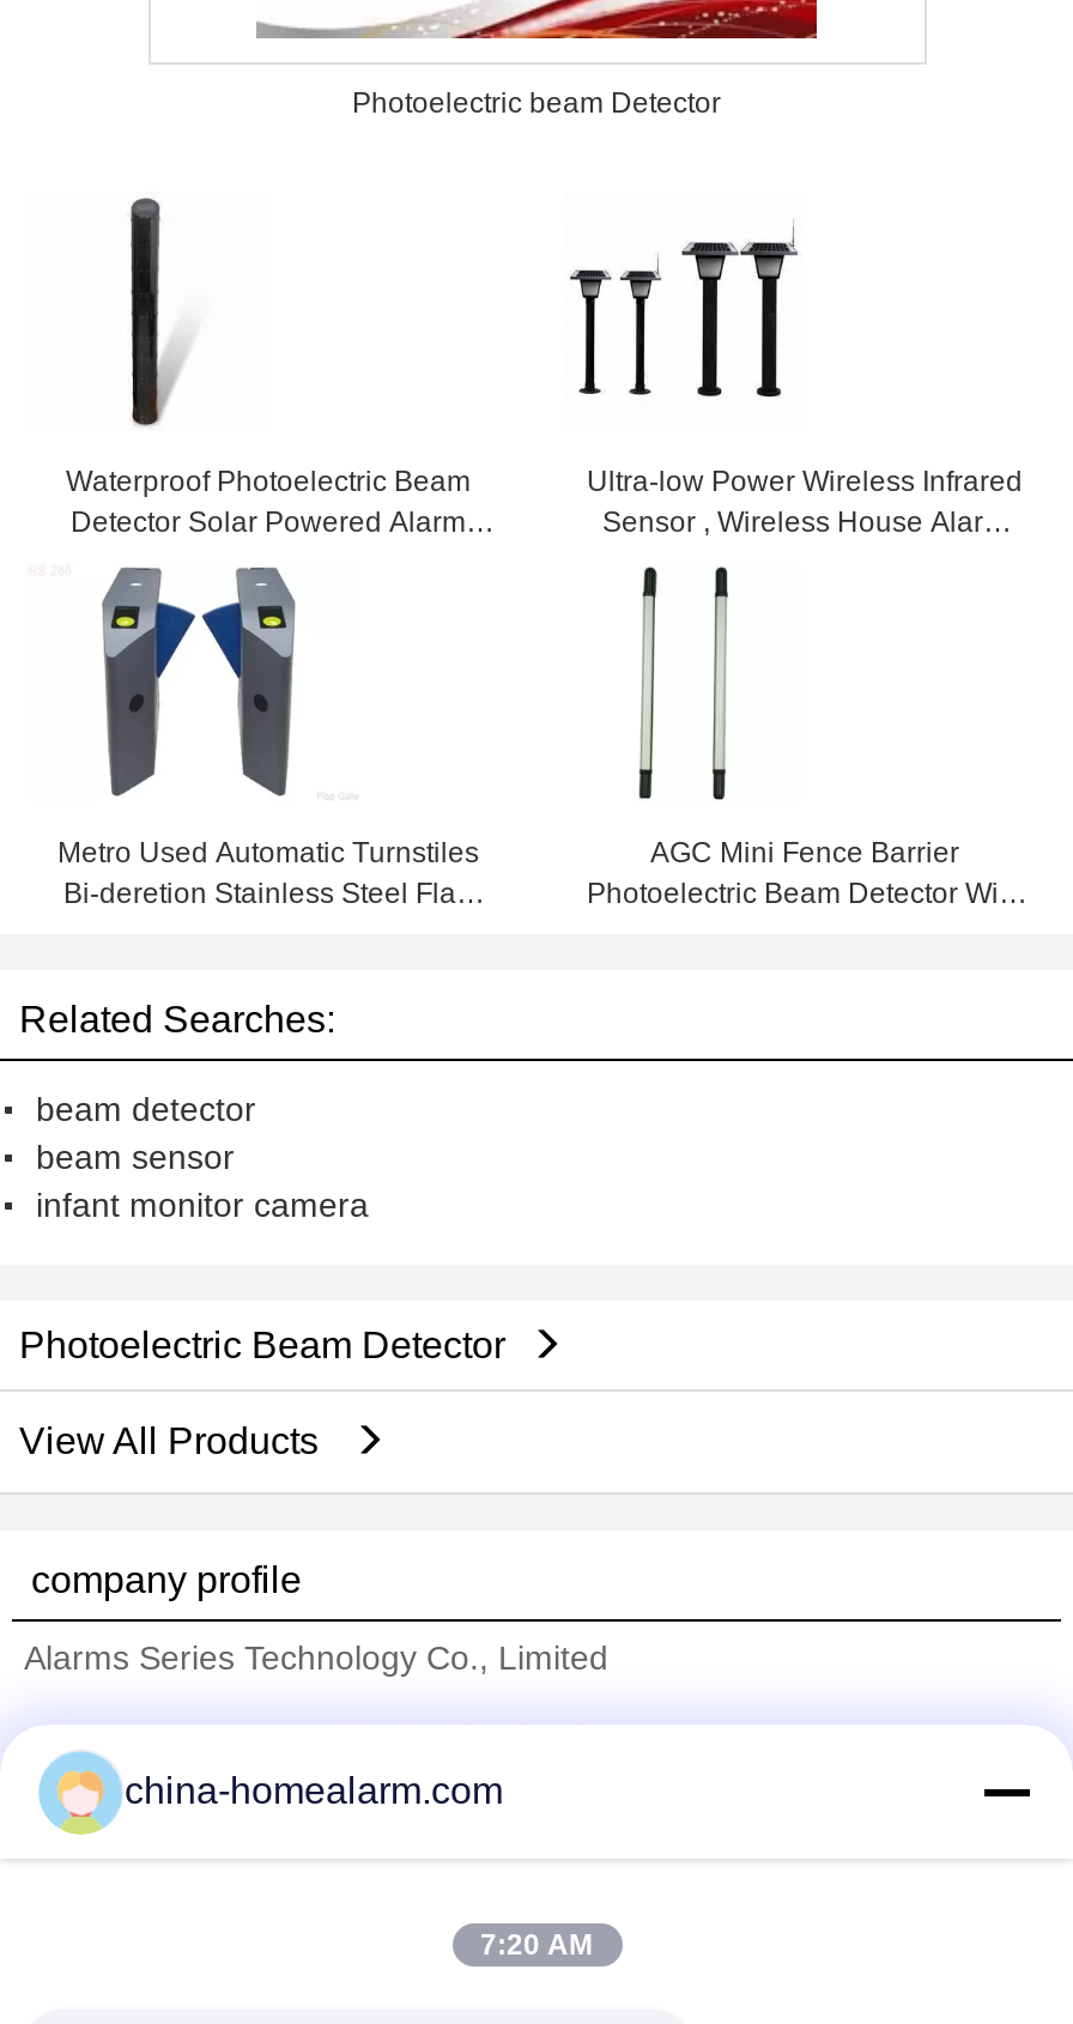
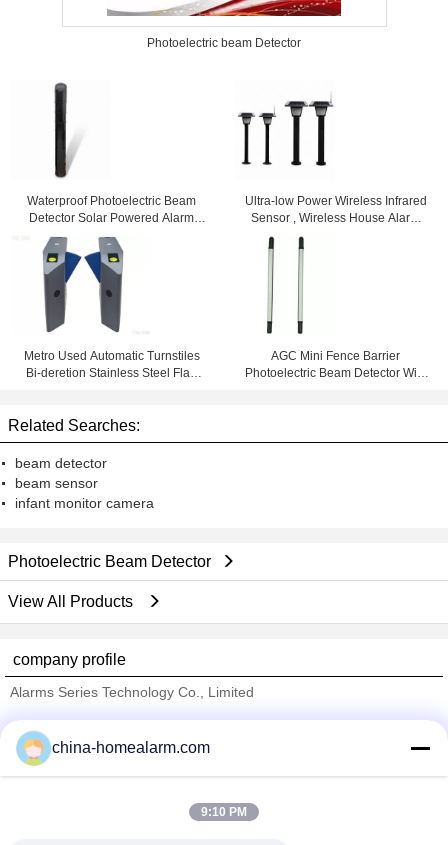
- 7:20 AM
+ 9:10 PM
